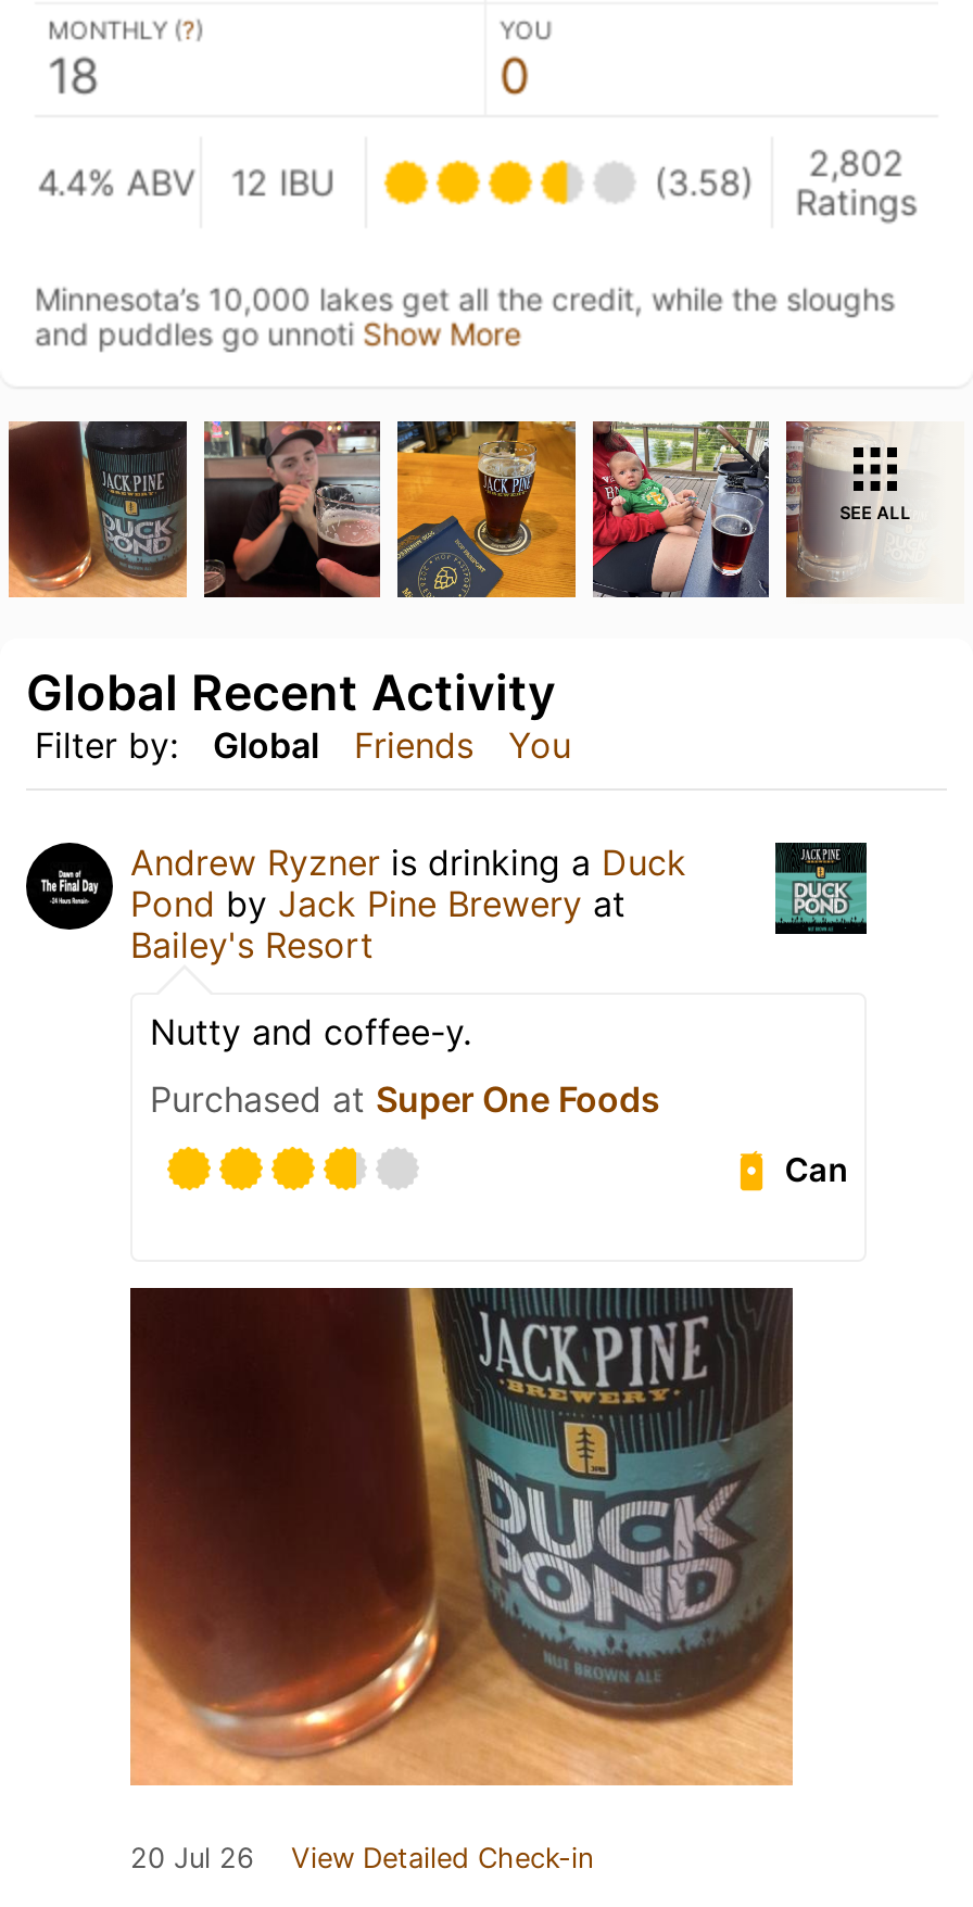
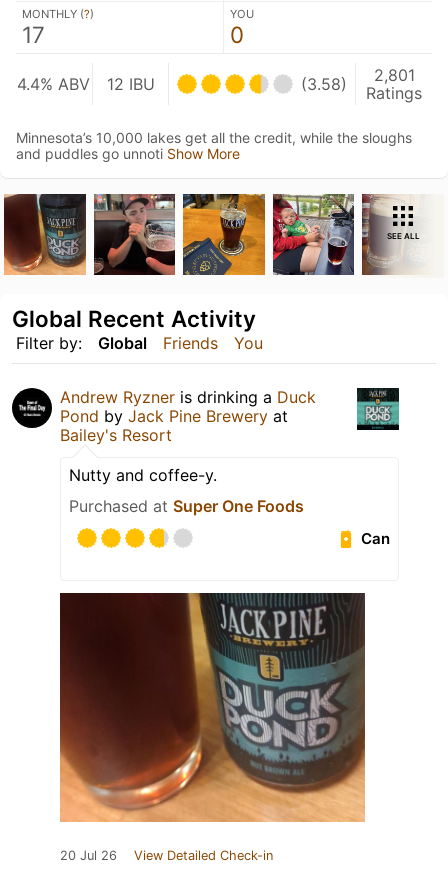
- 18
+ 17

- (3.58) Ratings 2,802
+ (3.58) Ratings 2,801
